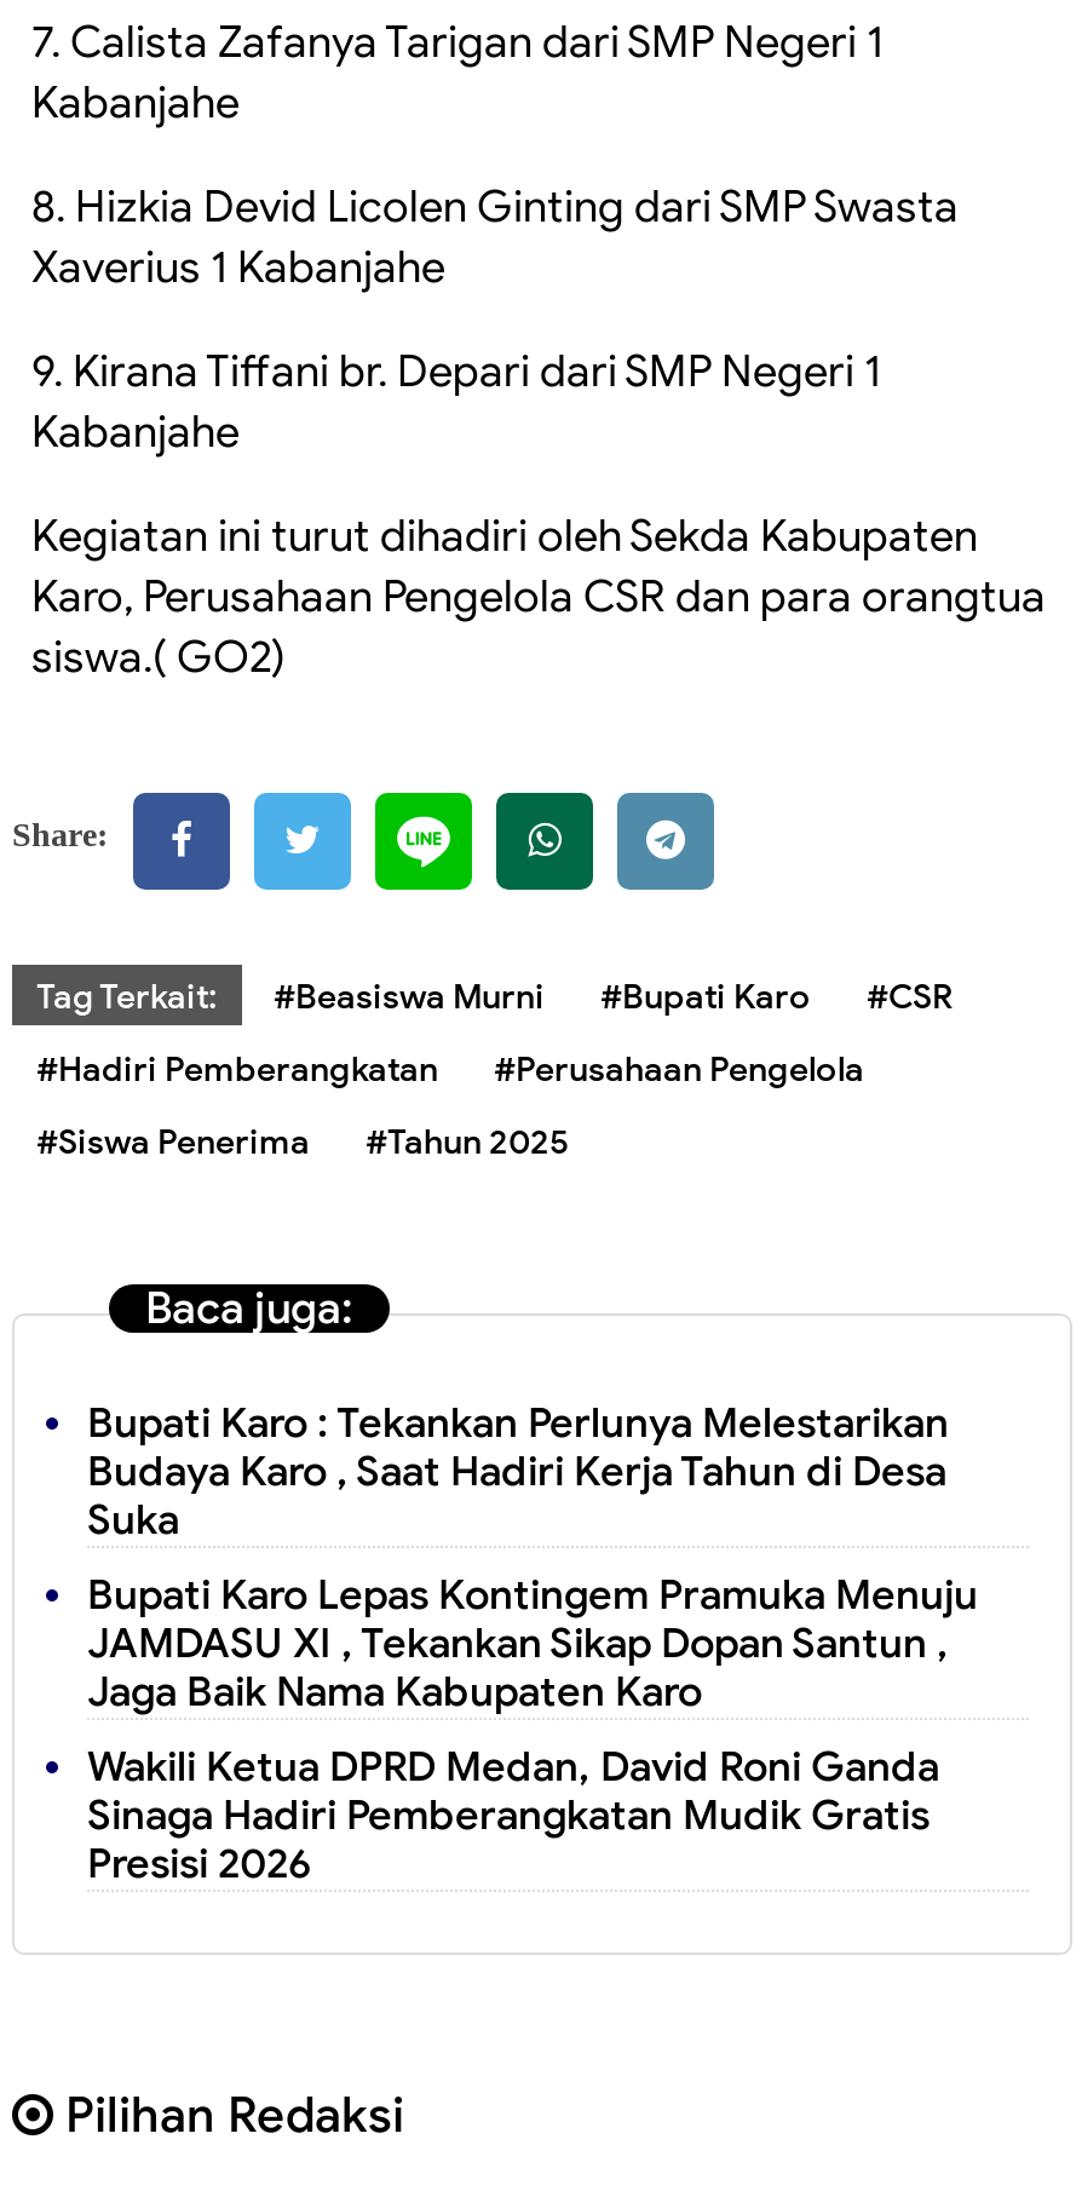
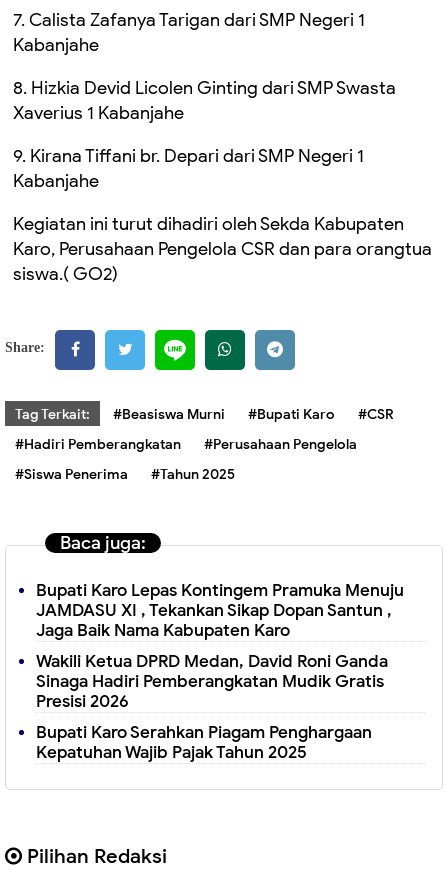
- Bupati Karo : Tekankan Perlunya Melestarikan
- Budaya Karo , Saat Hadiri Kerja Tahun di Desa
- Suka

moved up: Bupati Karo Lepas Kontingem Pramuka Menuju | JAMDASU XI , Tekankan Sikap Dopan Santun , | Jaga Baik Nama Kabupaten Karo | Wakili Ketua DPRD Medan, David Roni Ganda | Sinaga Hadiri Pemberangkatan Mudik Gratis | Presisi 2026

+ Bupati Karo Serahkan Piagam Penghargaan
+ Kepatuhan Wajib Pajak Tahun 2025
